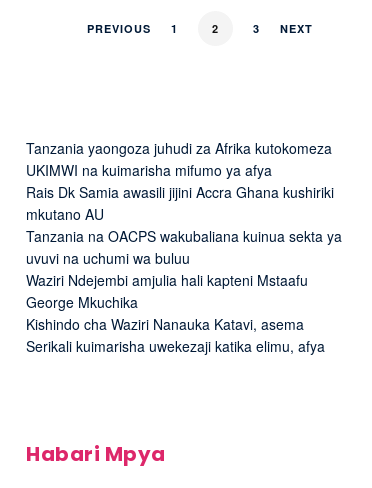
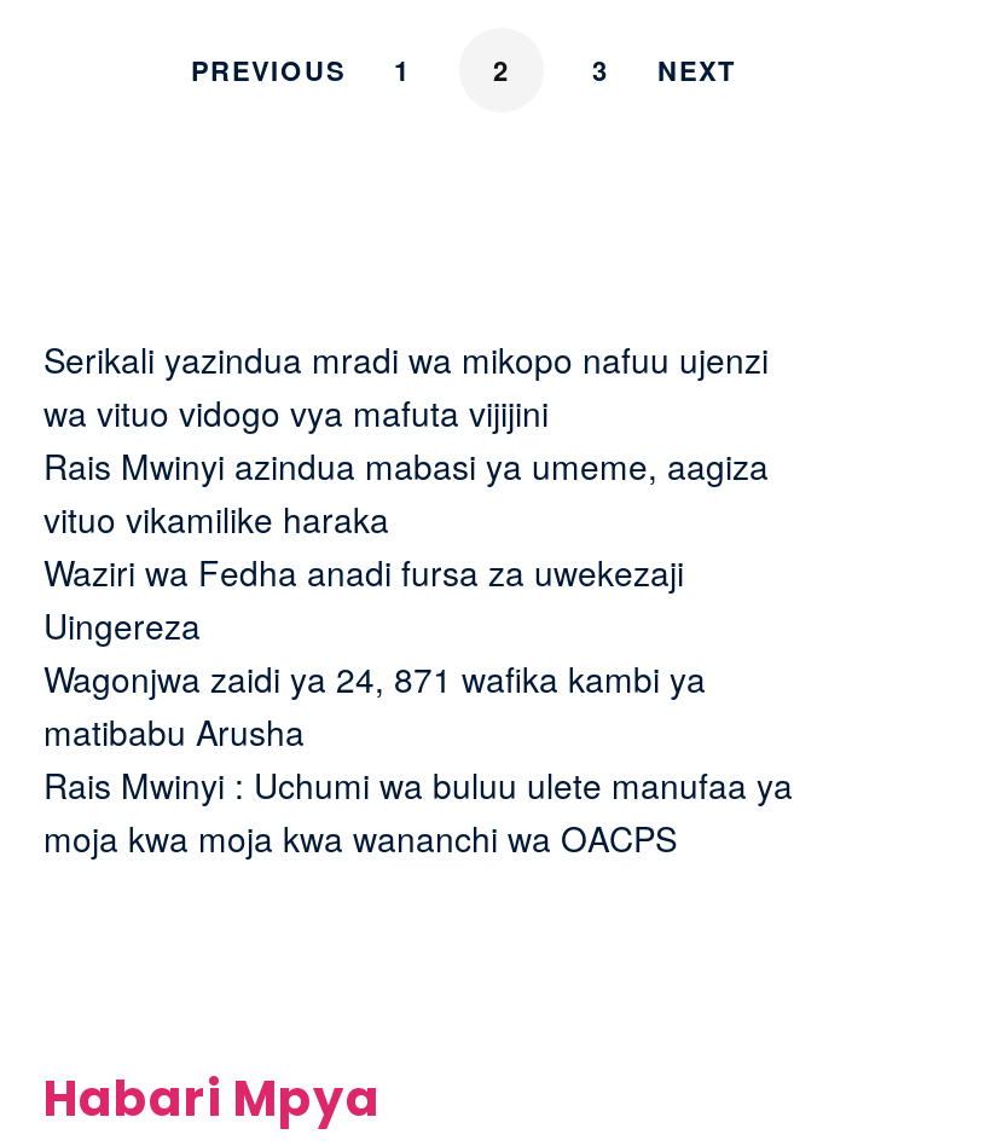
- Tanzania yaongoza juhudi za Afrika kutokomeza
- UKIMWI na kuimarisha mifumo ya afya
- Rais Dk Samia awasili jijini Accra Ghana kushiriki
- mkutano AU
- Tanzania na OACPS wakubaliana kuinua sekta ya
- uvuvi na uchumi wa buluu
- Waziri Ndejembi amjulia hali kapteni Mstaafu
- George Mkuchika
- Kishindo cha Waziri Nanauka Katavi, asema
- Serikali kuimarisha uwekezaji katika elimu, afya
+ Serikali yazindua mradi wa mikopo nafuu ujenzi
+ wa vituo vidogo vya mafuta vijijini
+ Rais Mwinyi azindua mabasi ya umeme, aagiza
+ vituo vikamilike haraka
+ Waziri wa Fedha anadi fursa za uwekezaji
+ Uingereza
+ Wagonjwa zaidi ya 24, 871 wafika kambi ya
+ matibabu Arusha
+ Rais Mwinyi : Uchumi wa buluu ulete manufaa ya
+ moja kwa moja kwa wananchi wa OACPS
